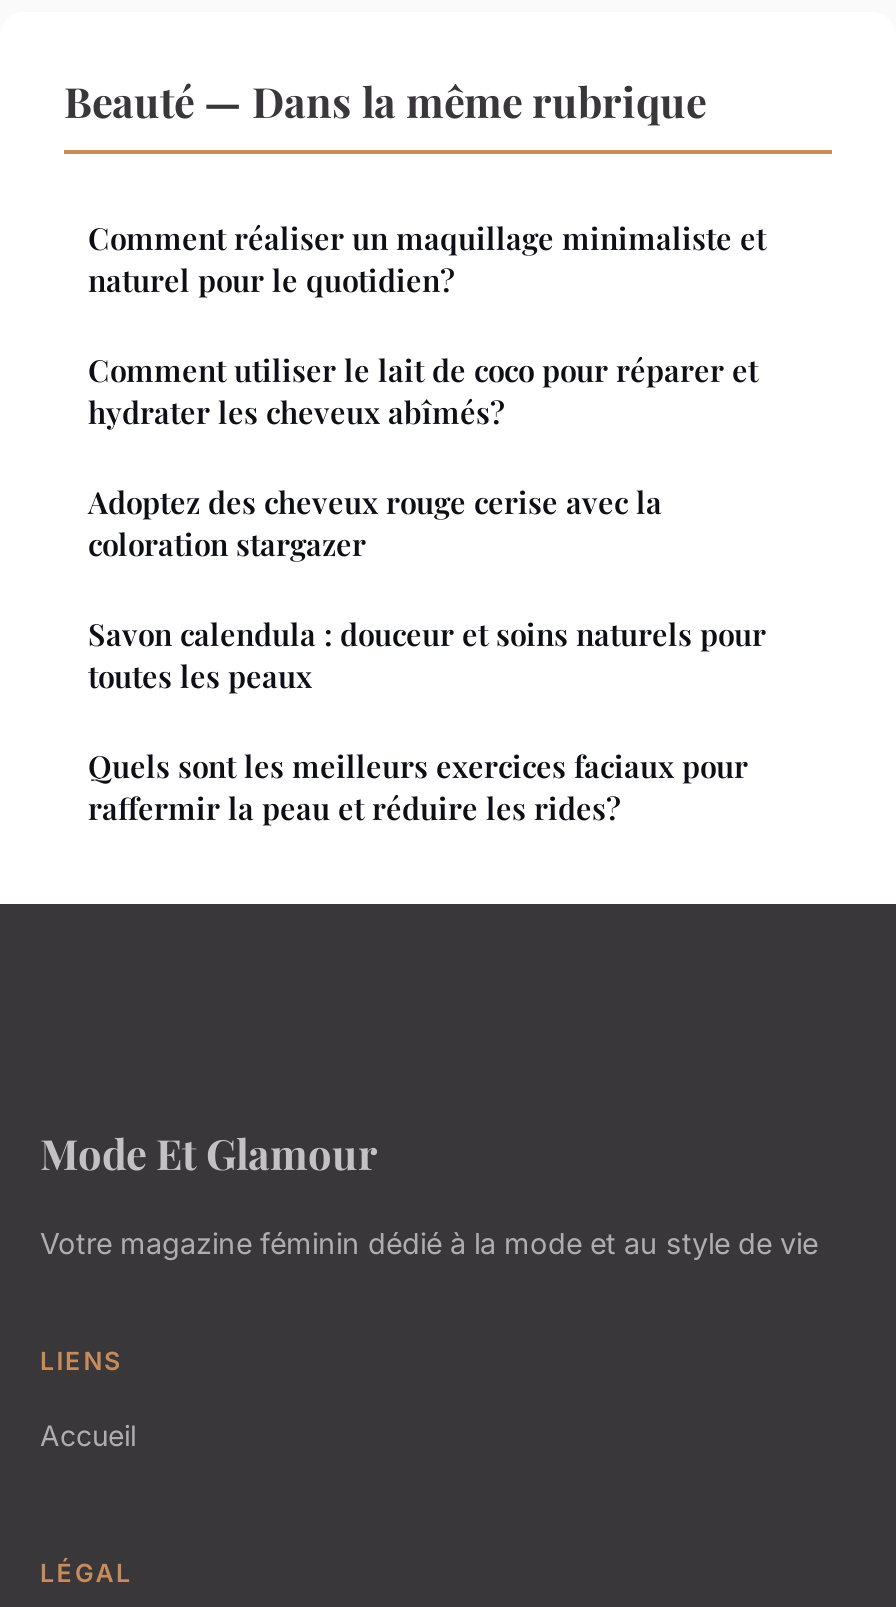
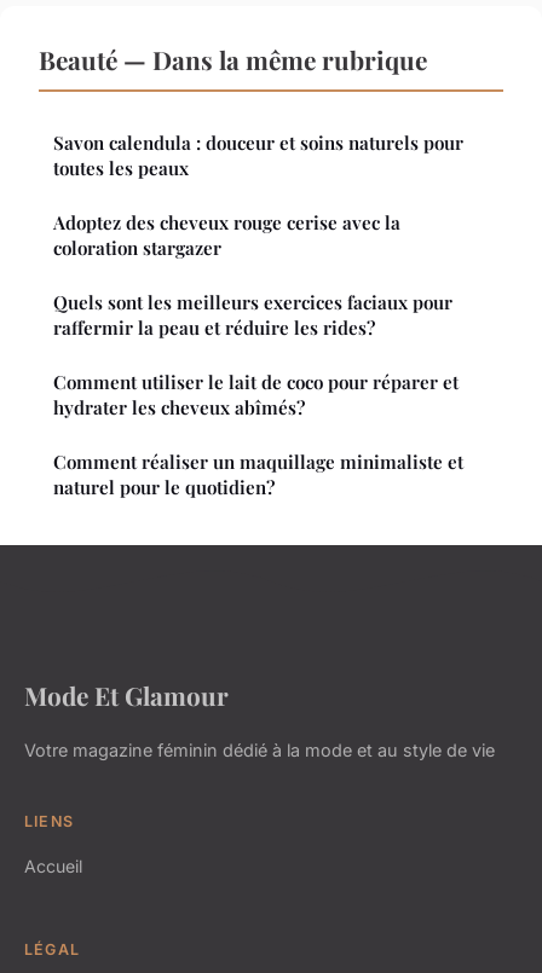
moved down: Comment utiliser le lait de coco pour réparer et | hydrater les cheveux abîmés? | Comment réaliser un maquillage minimaliste et | naturel pour le quotidien?

moved down: Adoptez des cheveux rouge cerise avec la | coloration stargazer

moved up: Savon calendula : douceur et soins naturels pour | toutes les peaux

moved up: Quels sont les meilleurs exercices faciaux pour | raffermir la peau et réduire les rides?
